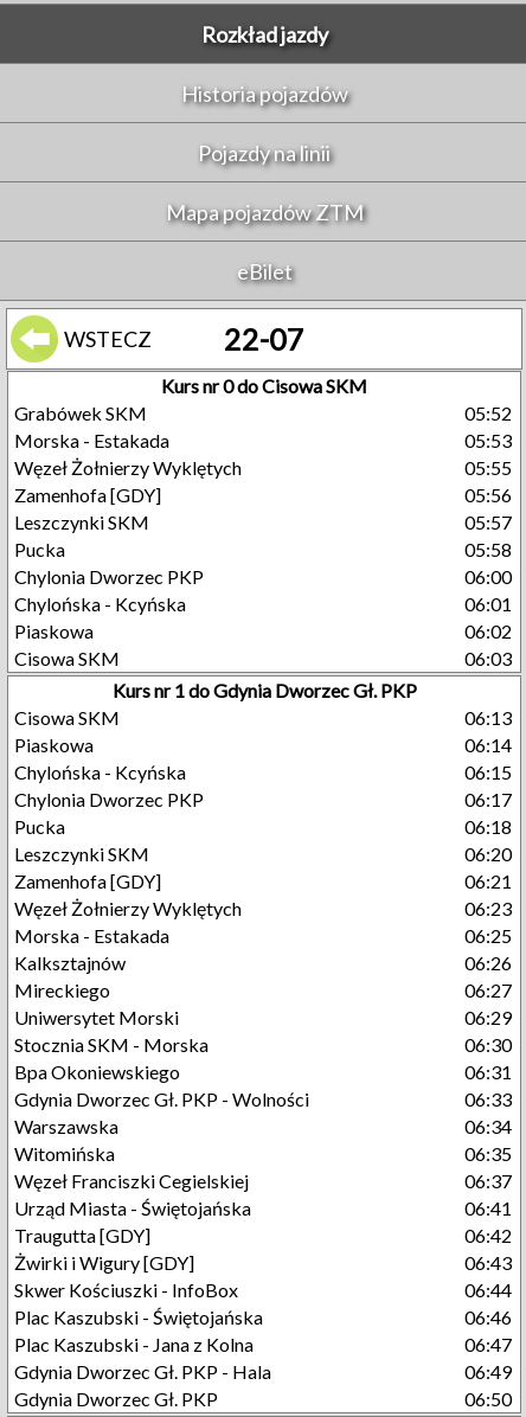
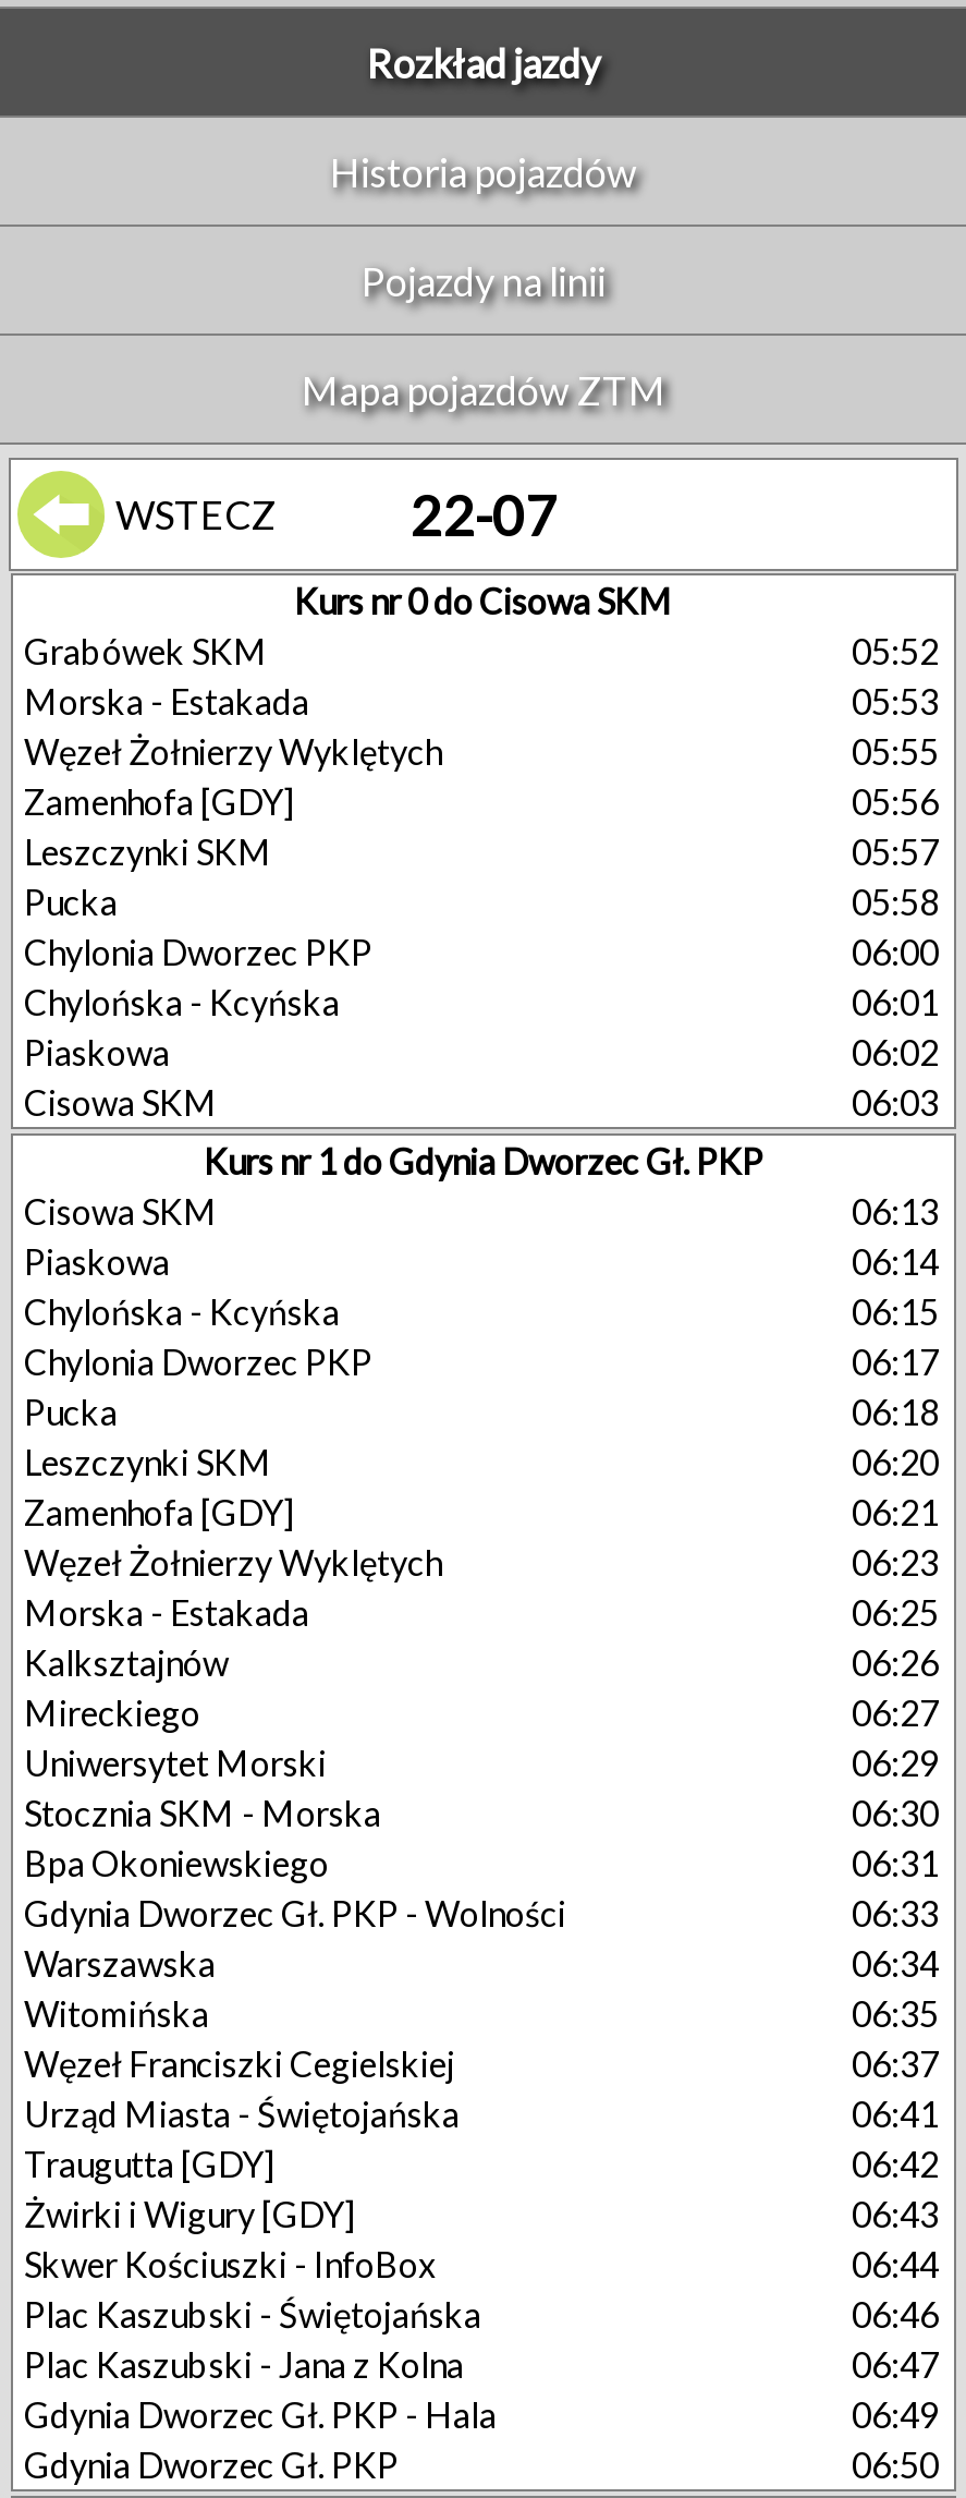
- eBilet
